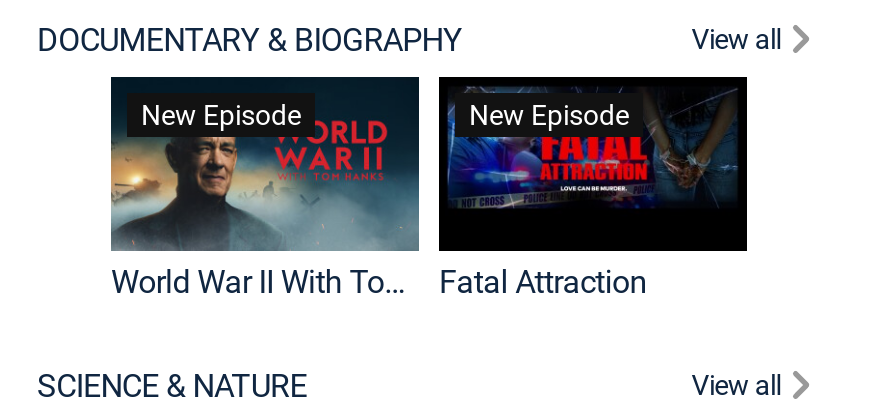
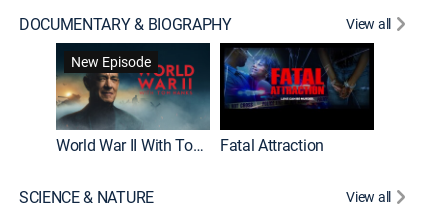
- New Episode
